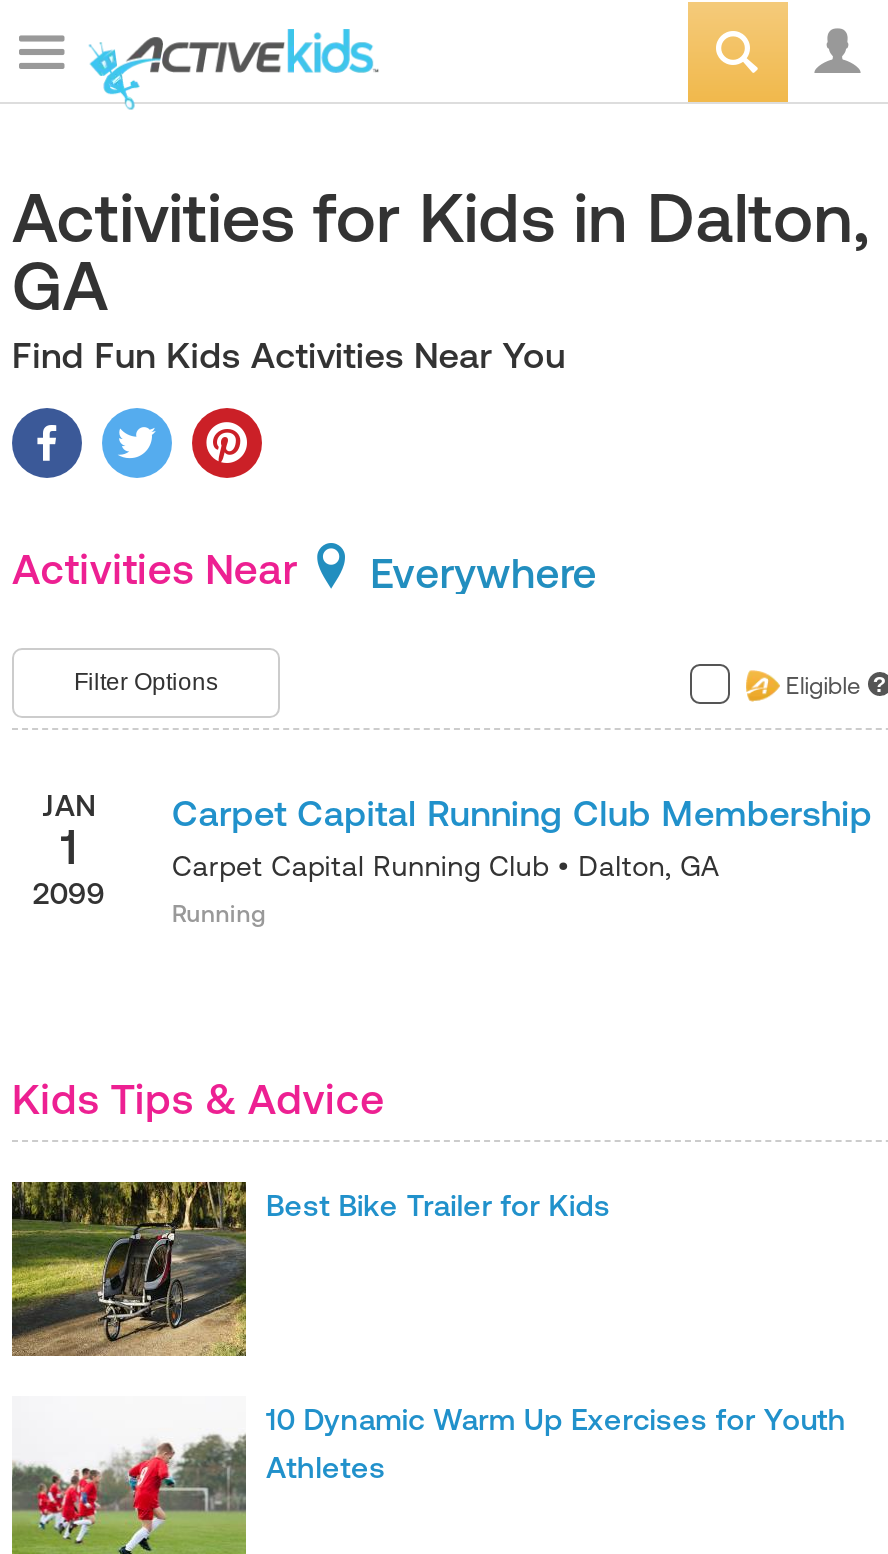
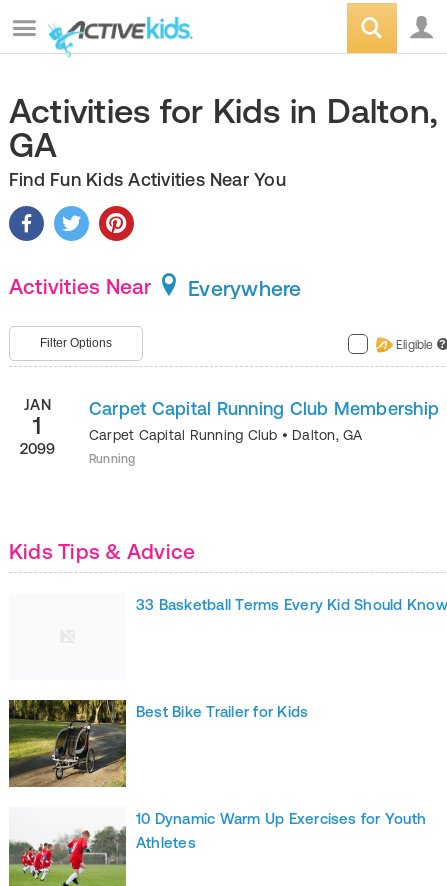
+ 33 Basketball Terms Every Kid Should Know
